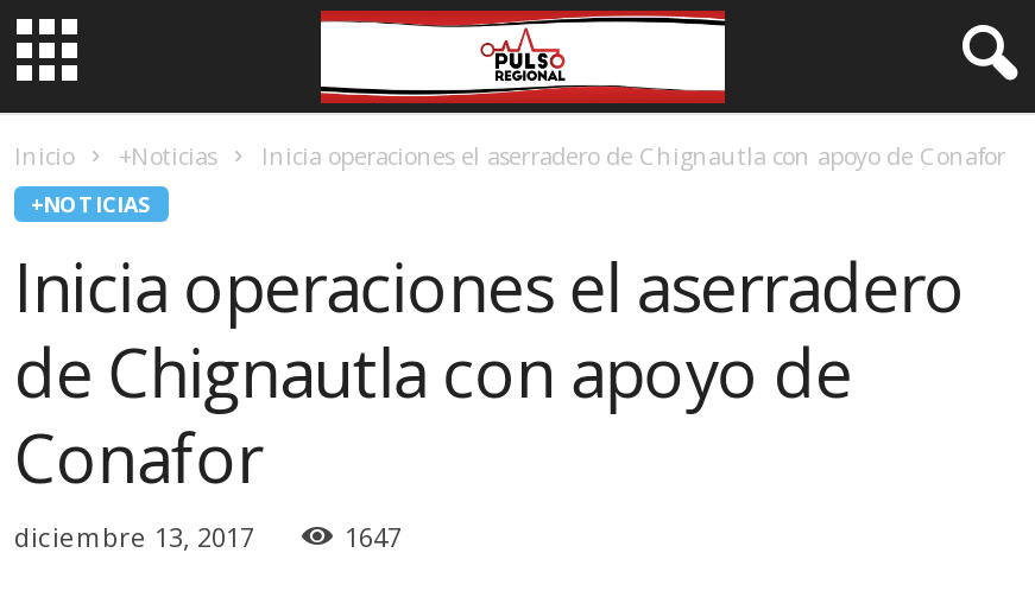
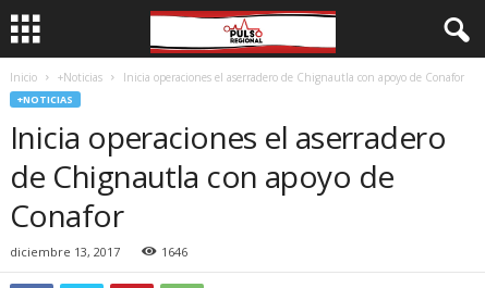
- 1647
+ 1646
